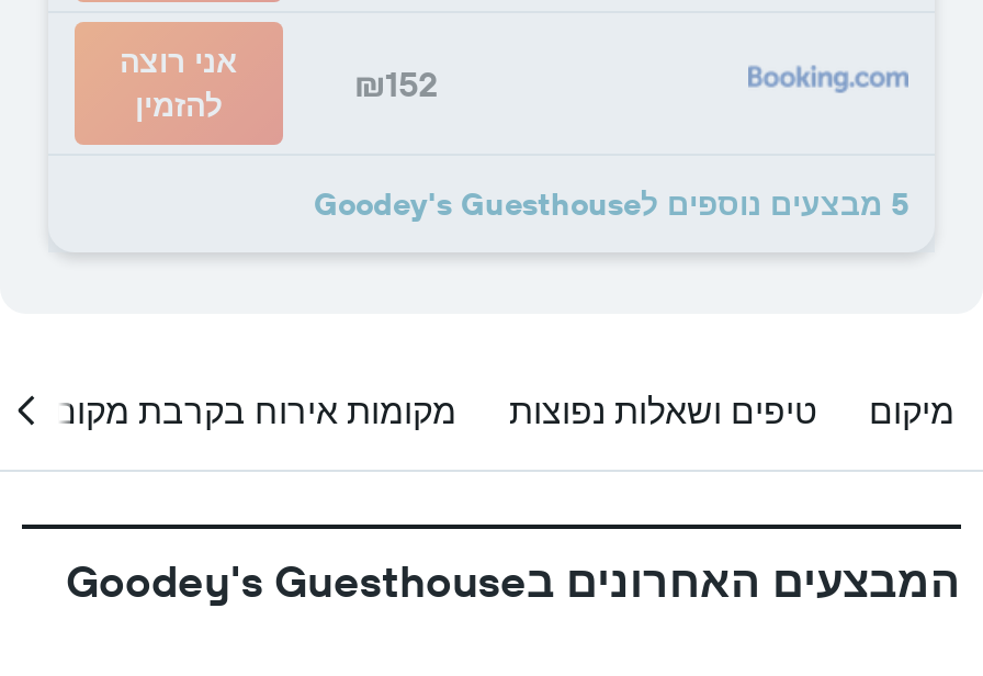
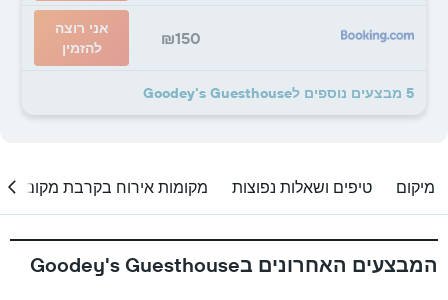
- ₪152
+ ₪150
